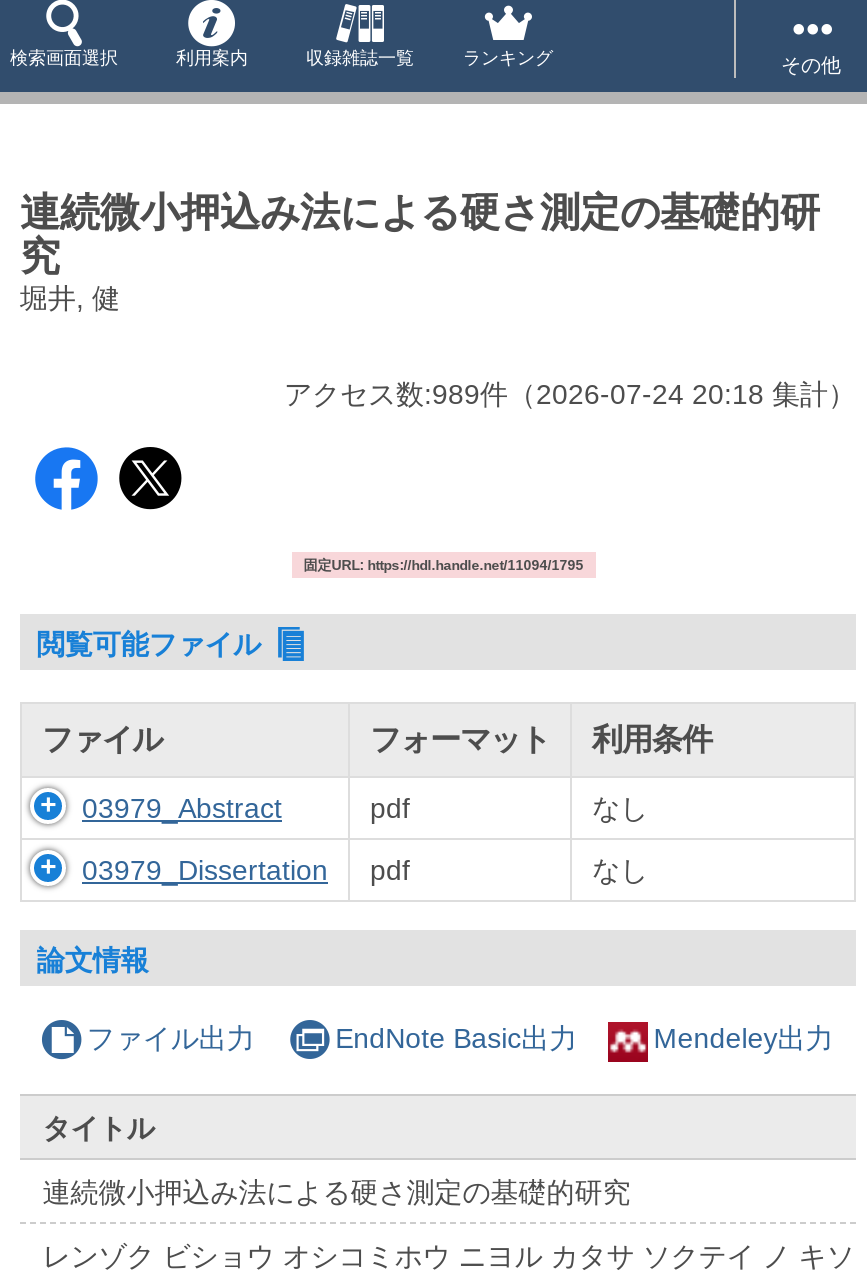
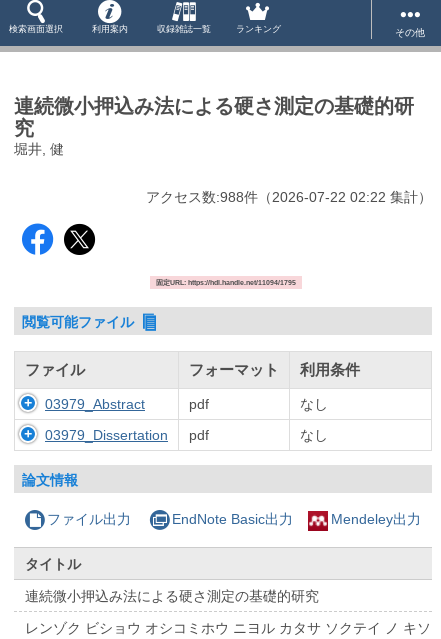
- アクセス数:989件（2026-07-24 20:18 集計）
+ アクセス数:988件（2026-07-22 02:22 集計）
